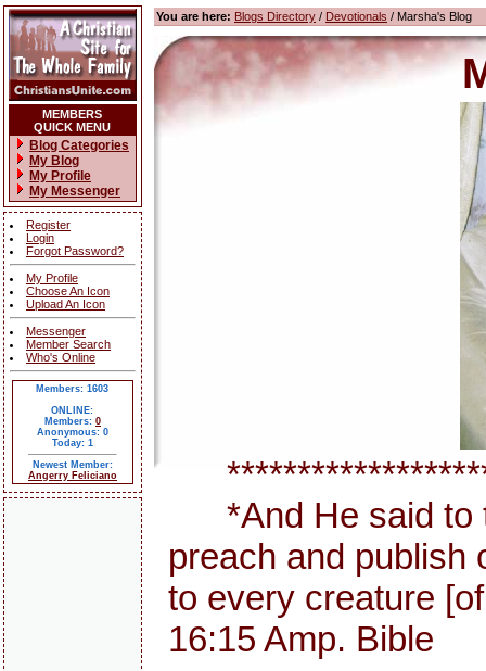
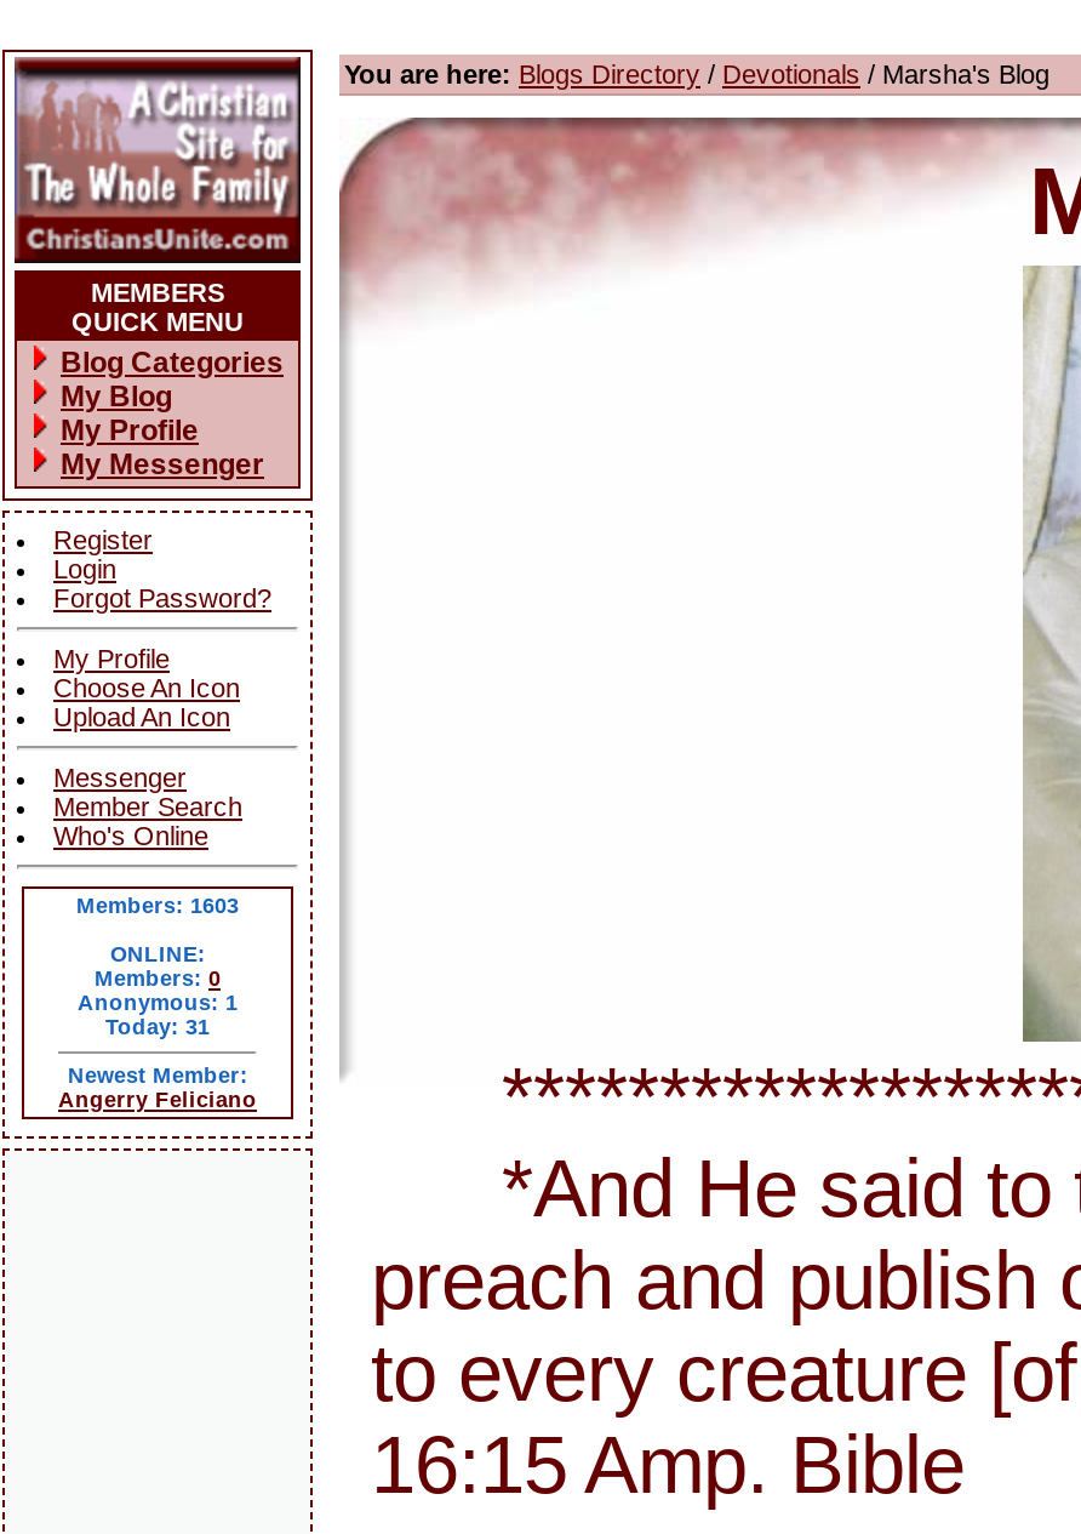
- Anonymous: 0
+ Anonymous: 1

- Today: 1
+ Today: 31
